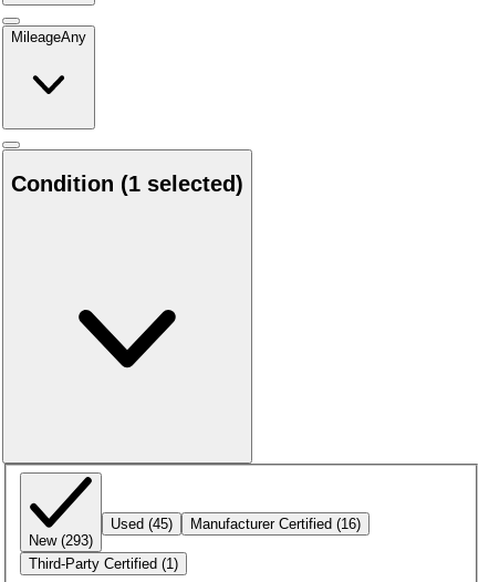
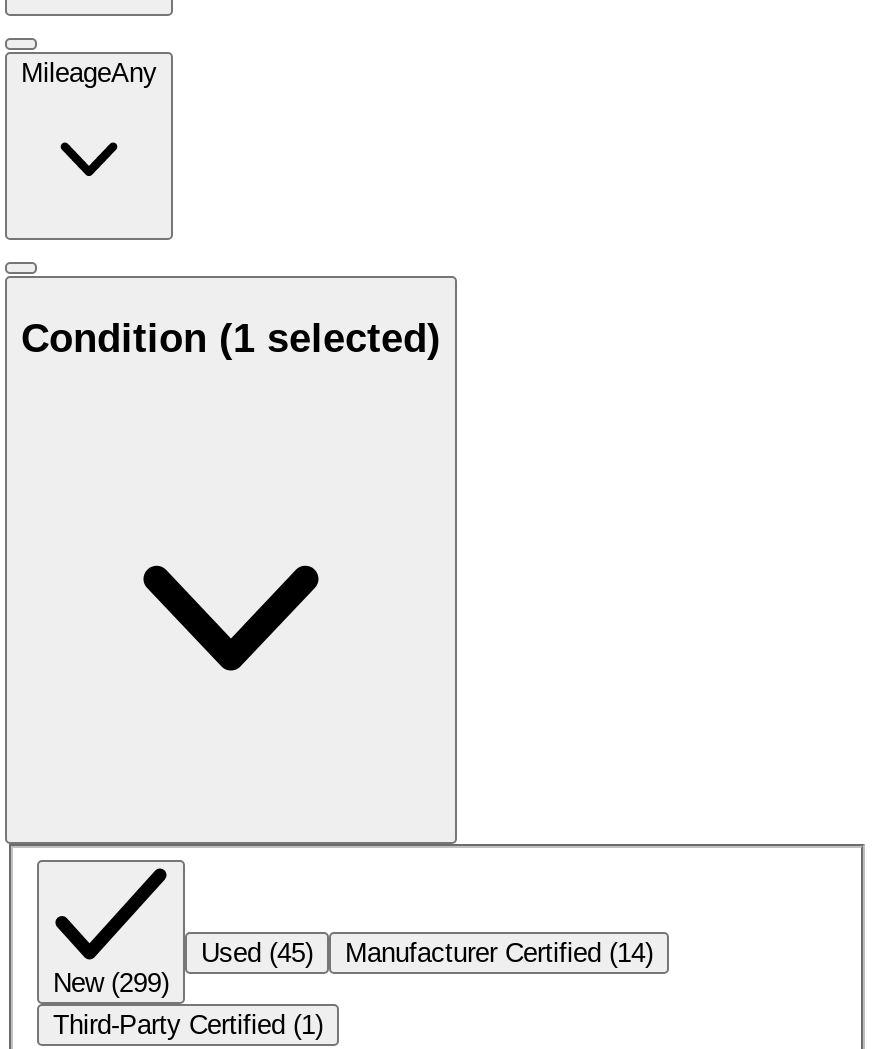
- Manufacturer Certified (16)
+ Manufacturer Certified (14)

- New (293)
+ New (299)
